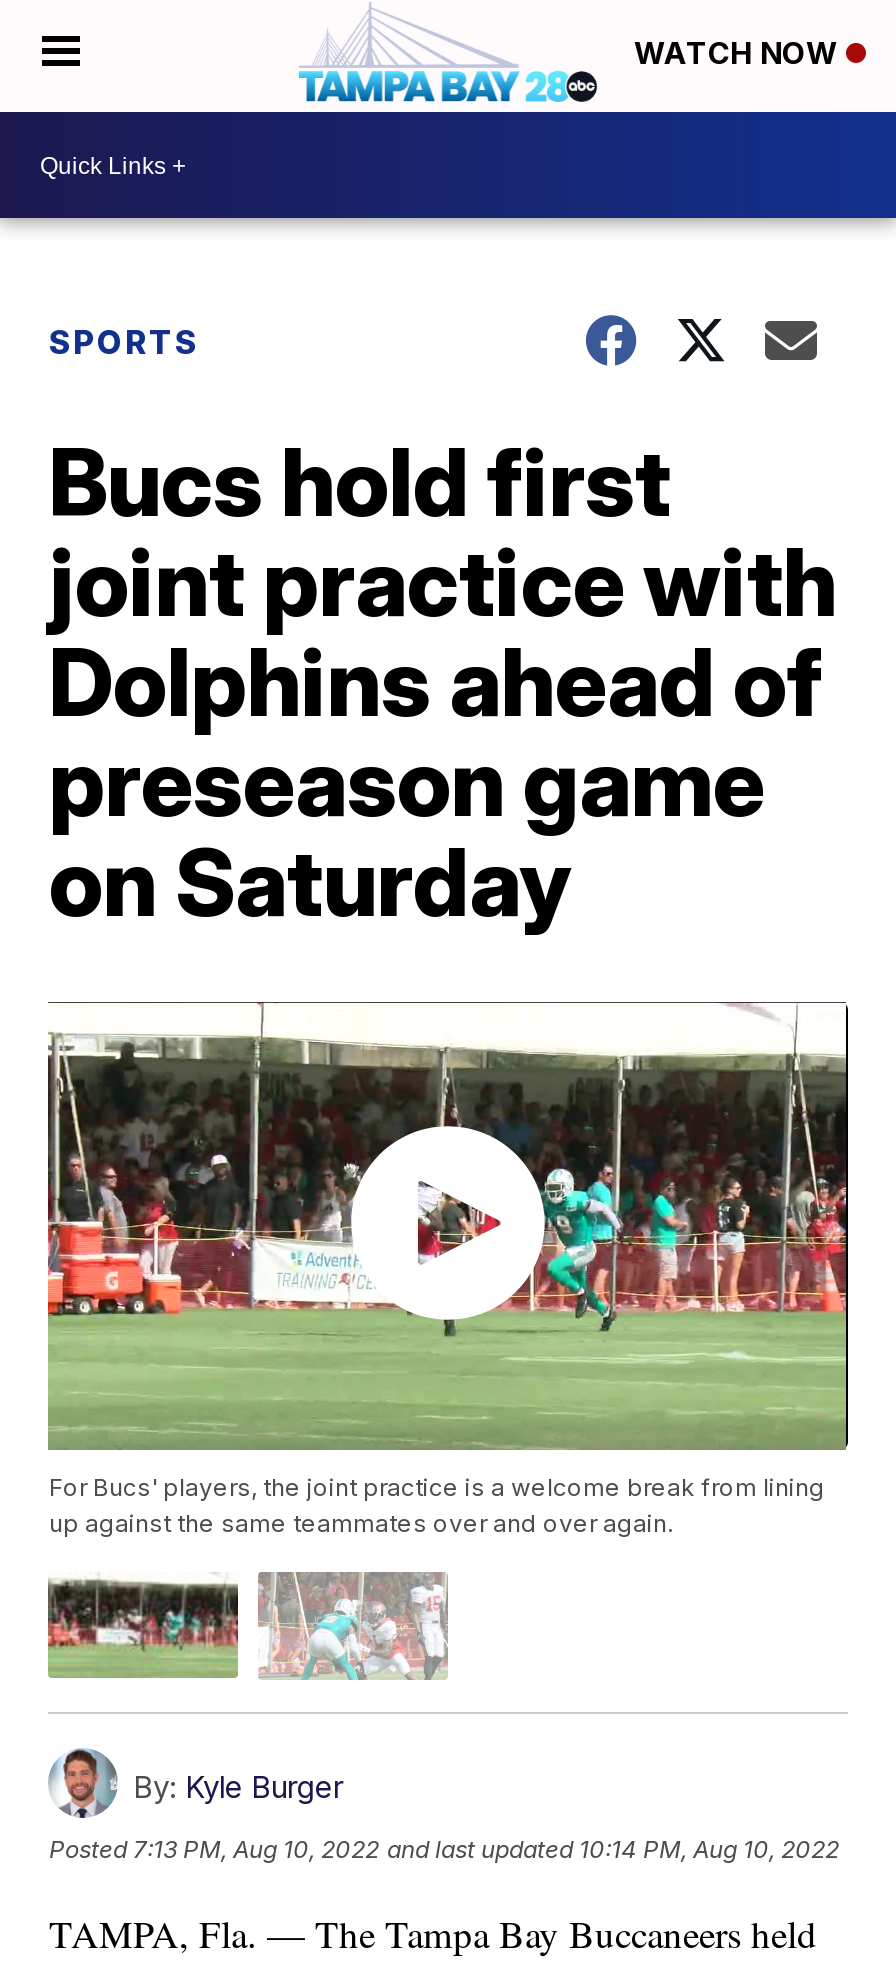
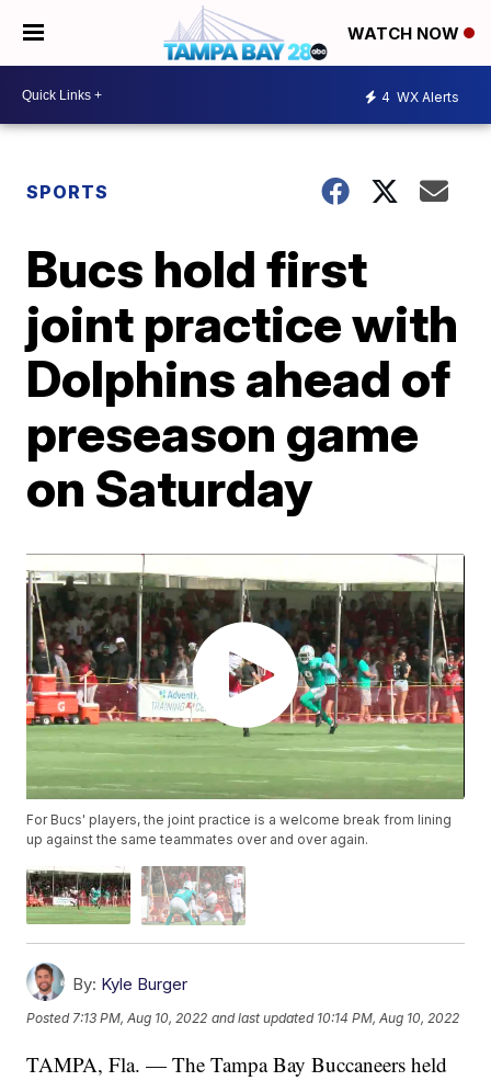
+ 4 WX Alerts
